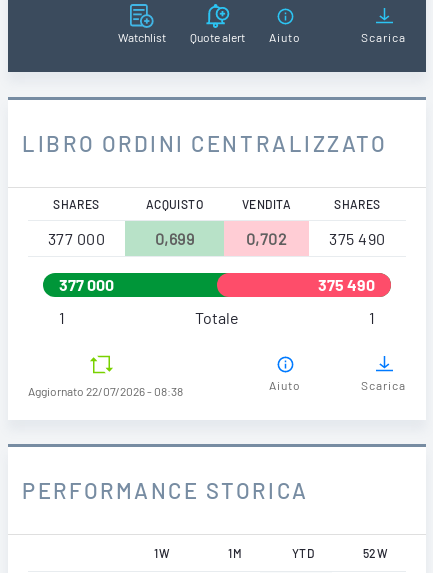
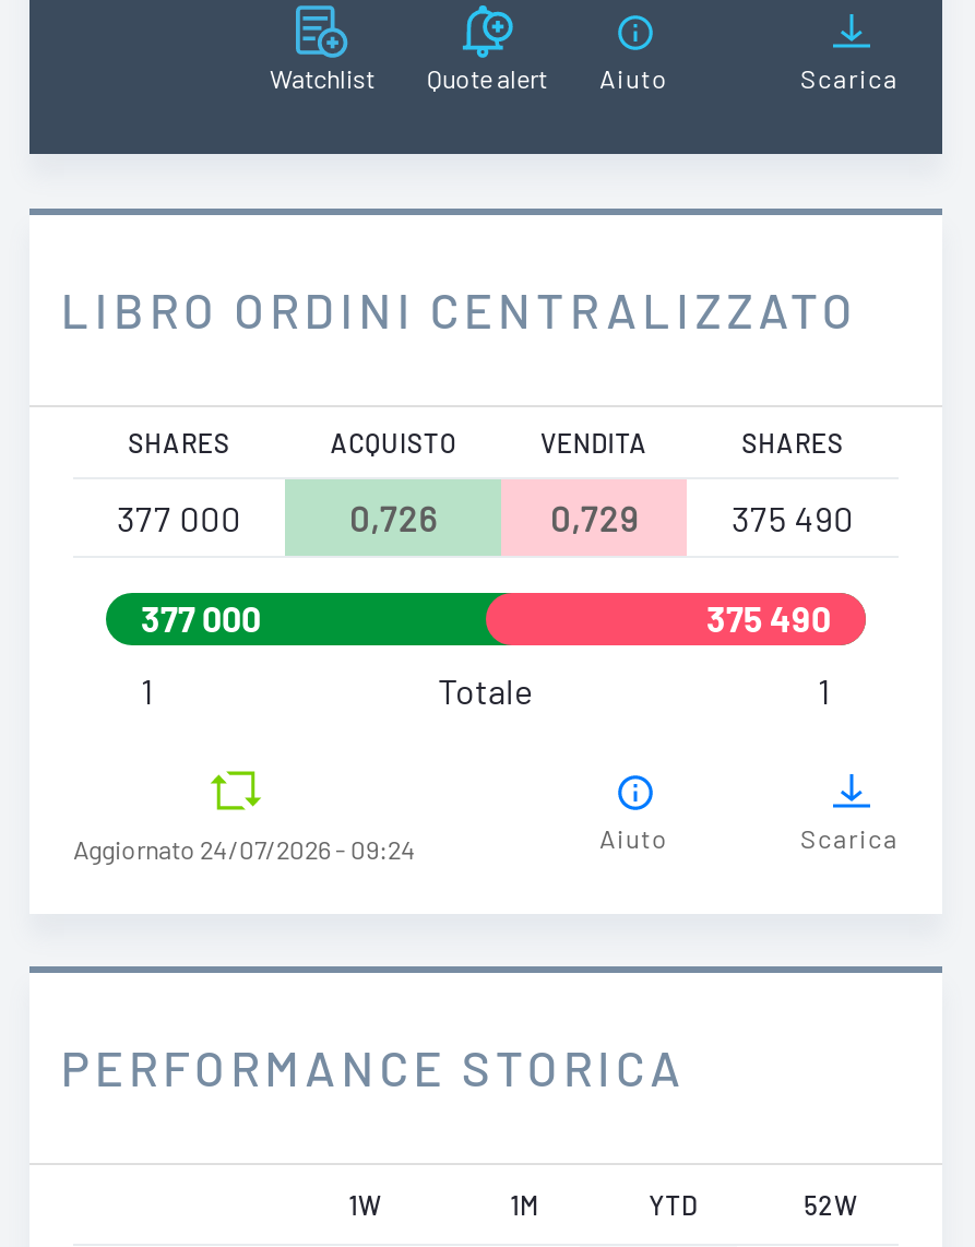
- 0,699
+ 0,726

- 0,702
+ 0,729

- Aggiornato 22/07/2026 - 08:38
+ Aggiornato 24/07/2026 - 09:24
